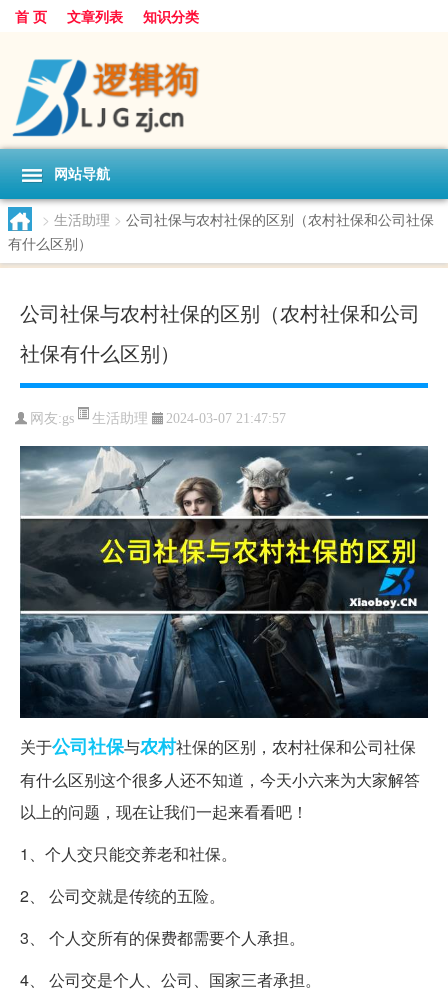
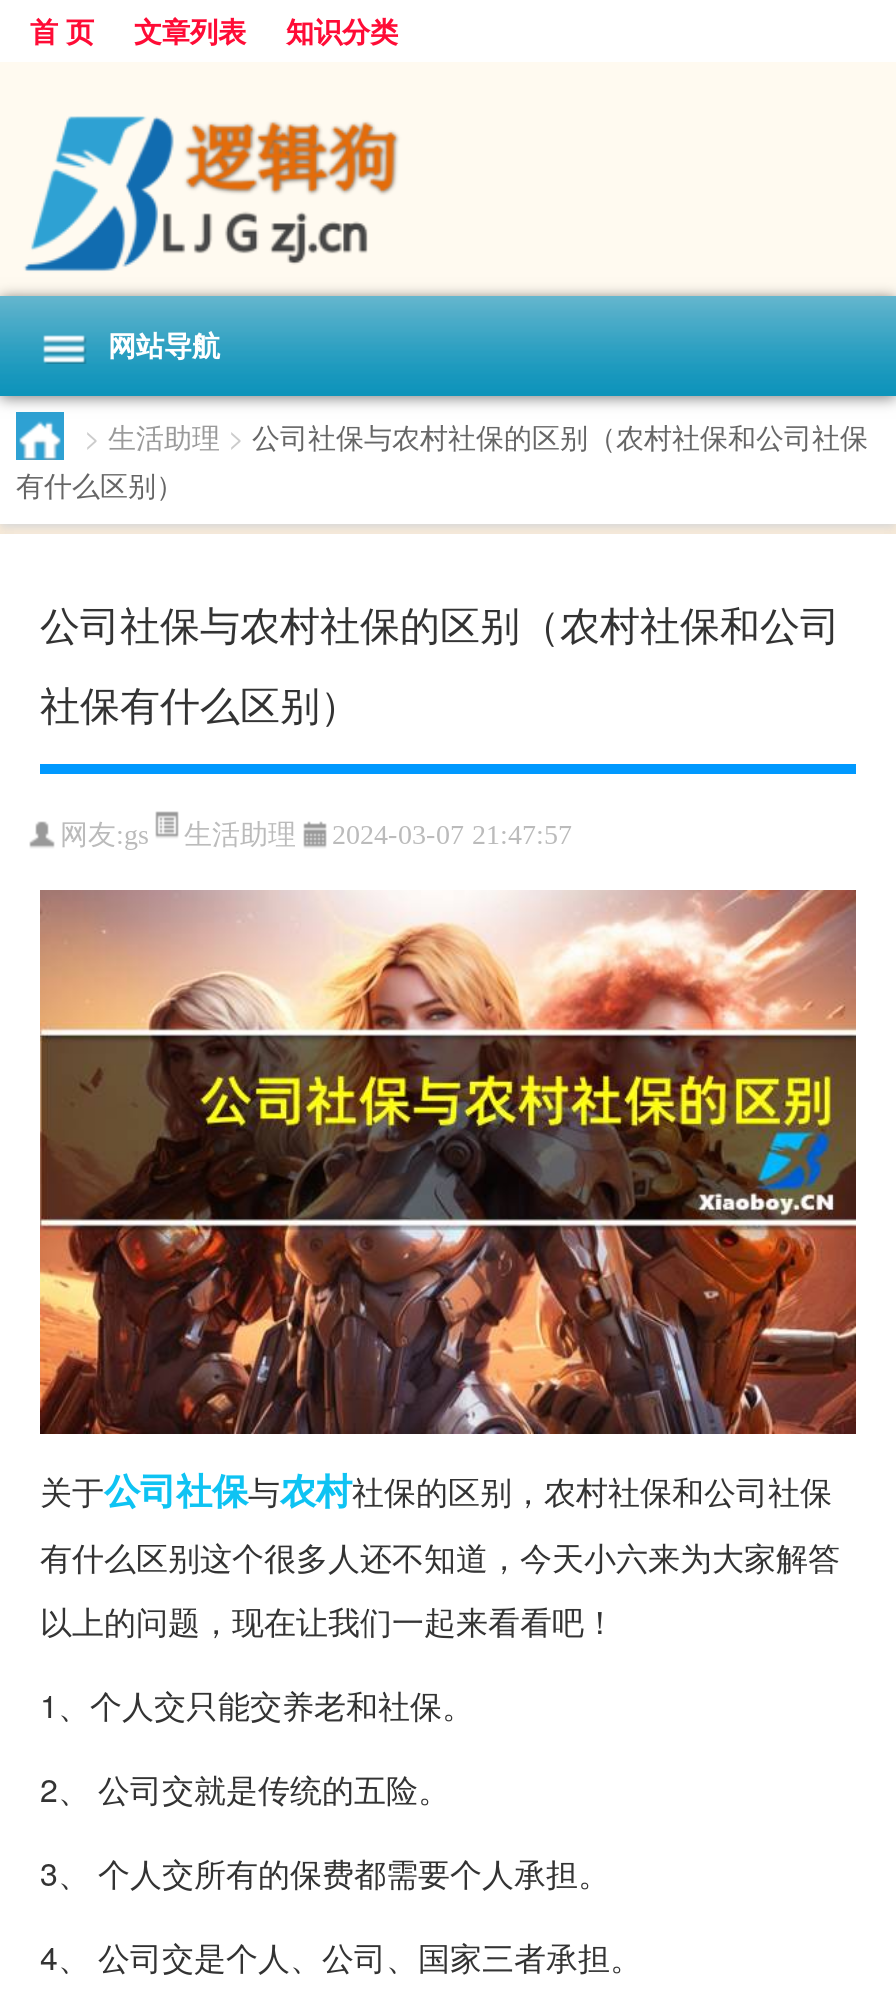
- [image]
+ [image]
